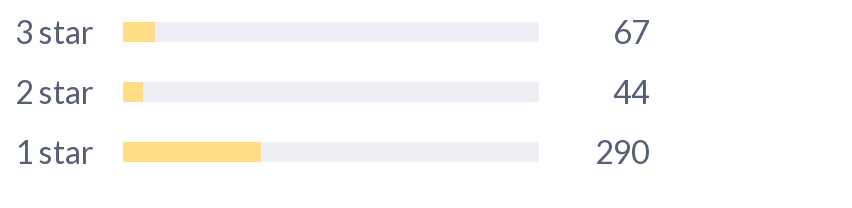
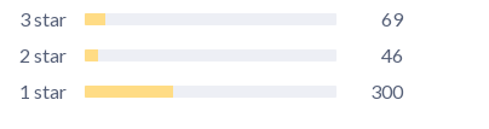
- 67
+ 69

- 44
+ 46

- 290
+ 300
